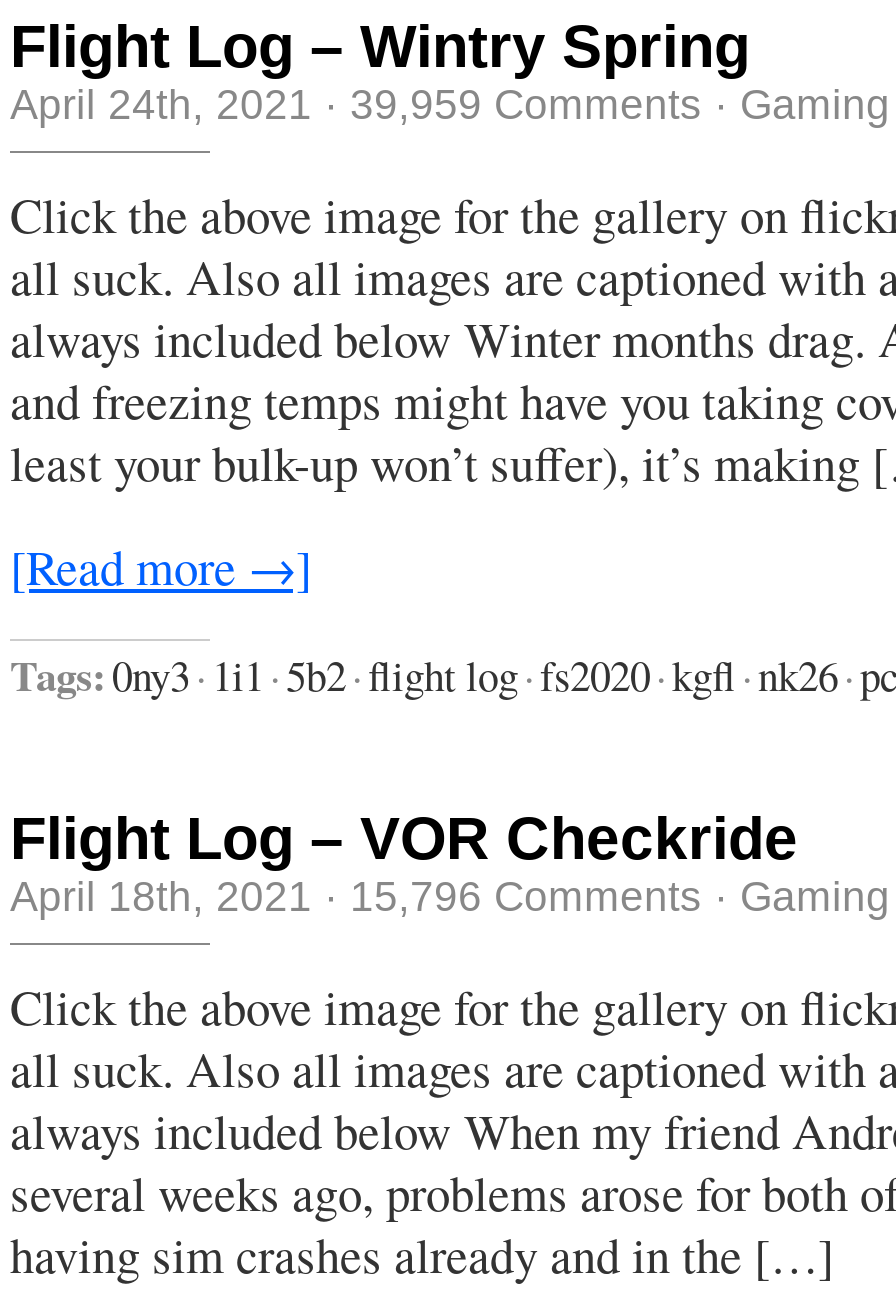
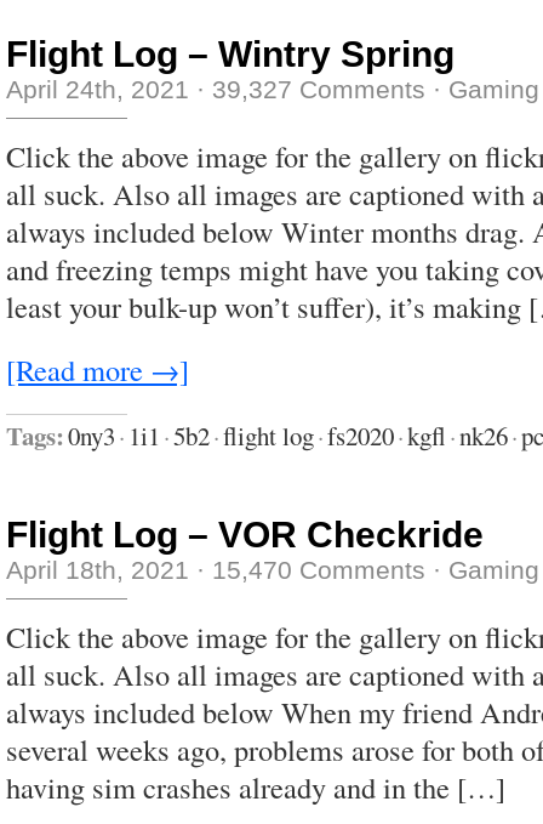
- April 24th, 2021 · 39,959 Comments ·Gaming
+ April 24th, 2021 · 39,327 Comments ·Gaming

- April 18th, 2021 · 15,796 Comments · Gaming
+ April 18th, 2021 · 15,470 Comments · Gaming
